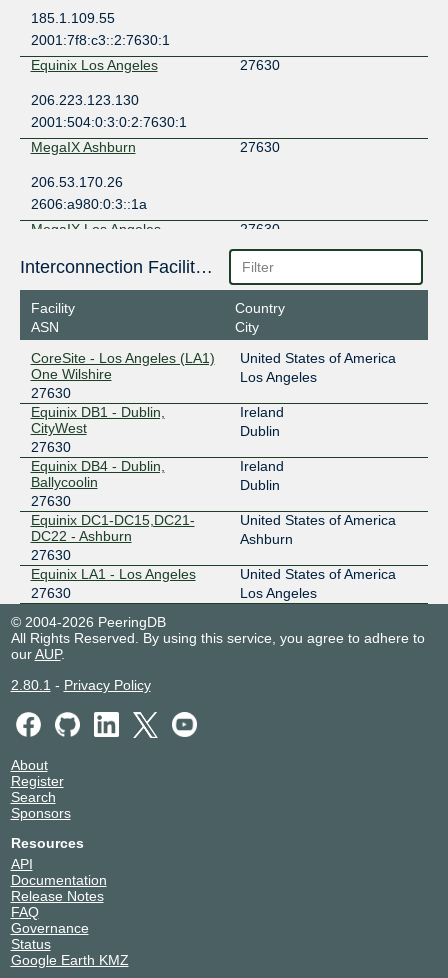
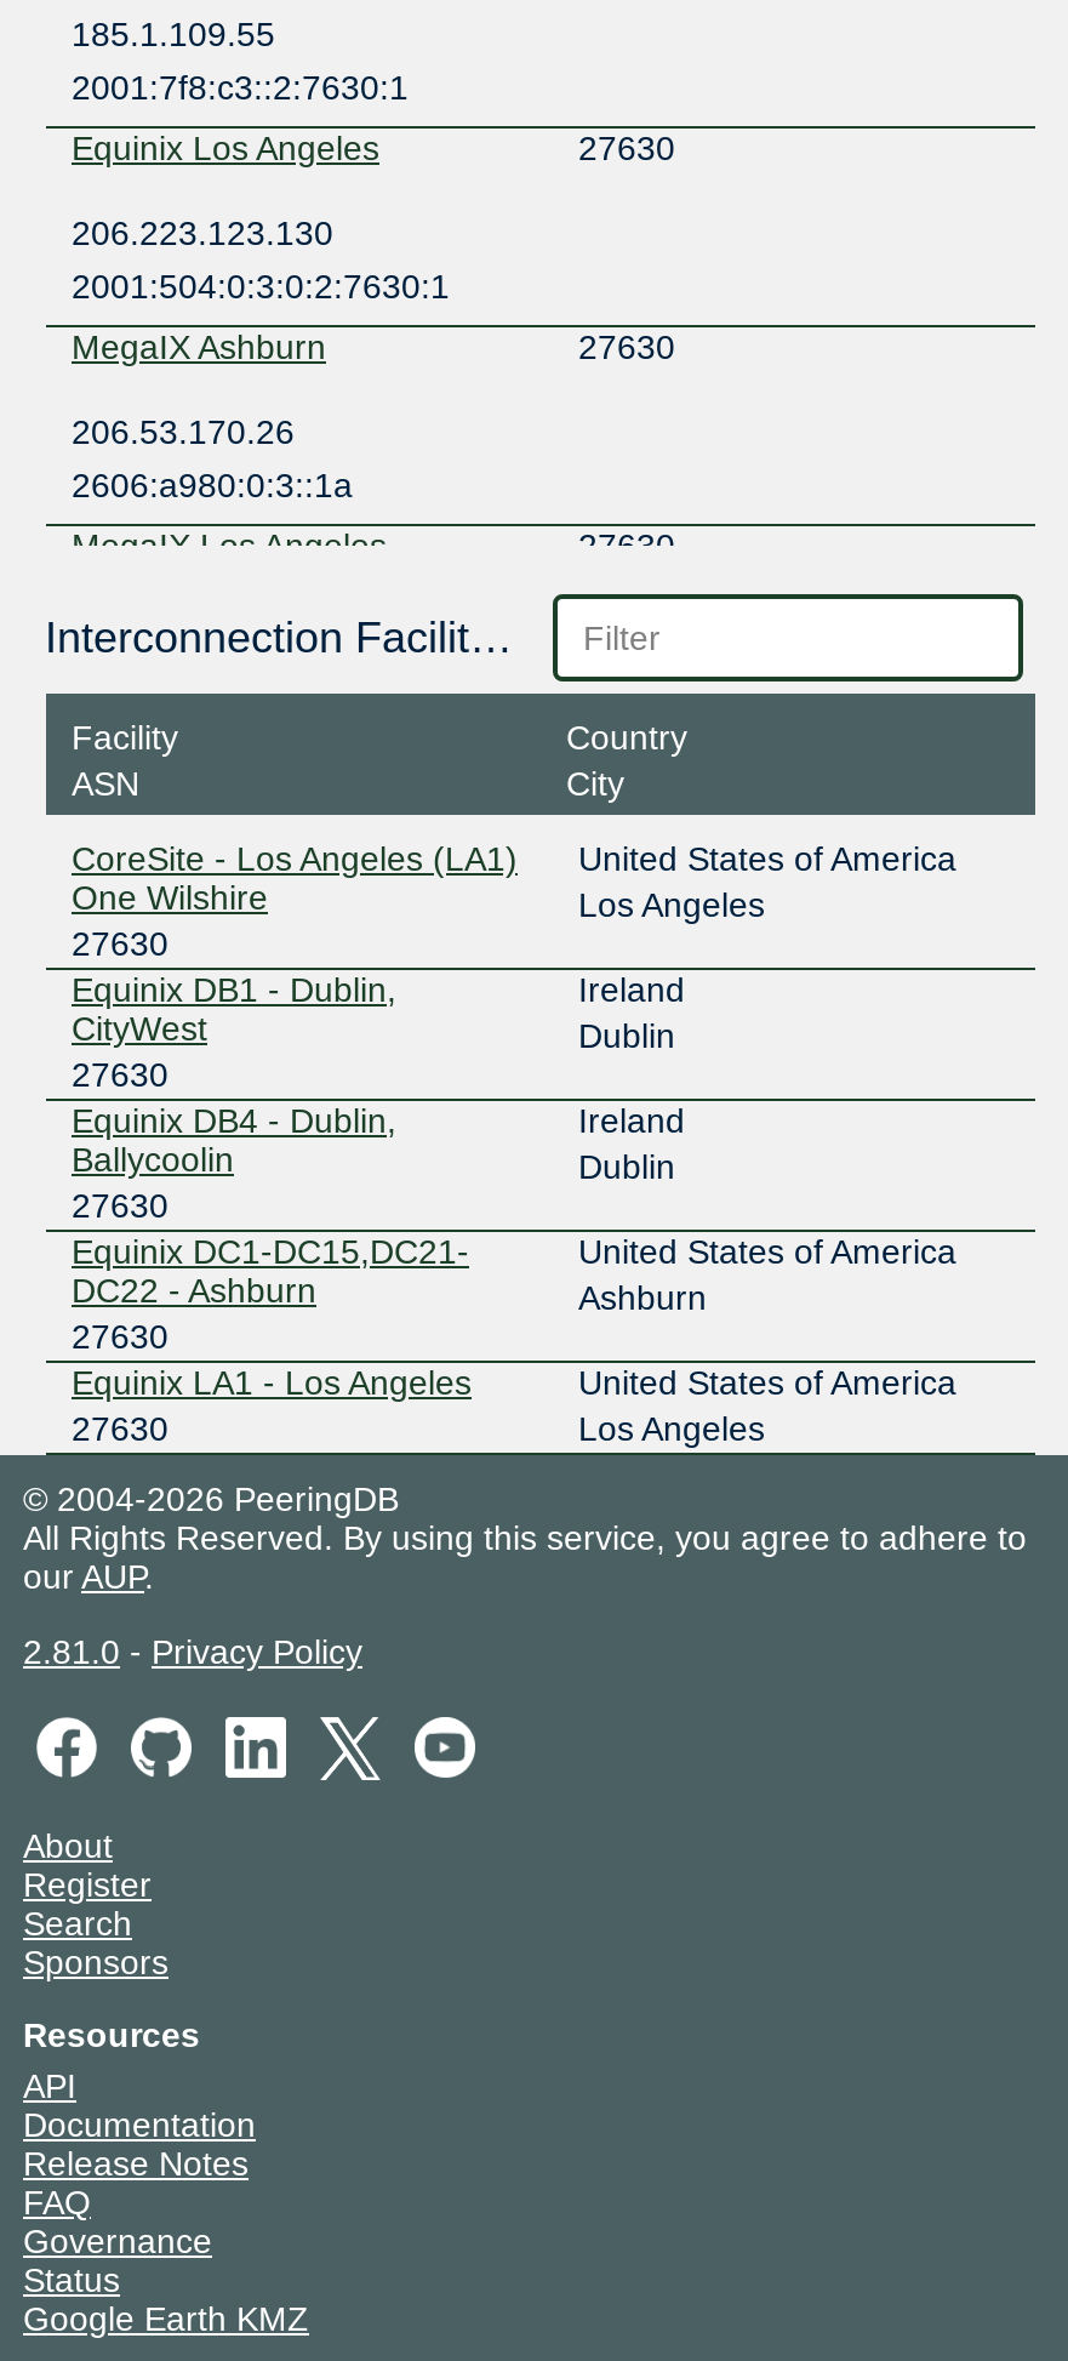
- 2.80.1 - Privacy Policy
+ 2.81.0 - Privacy Policy
